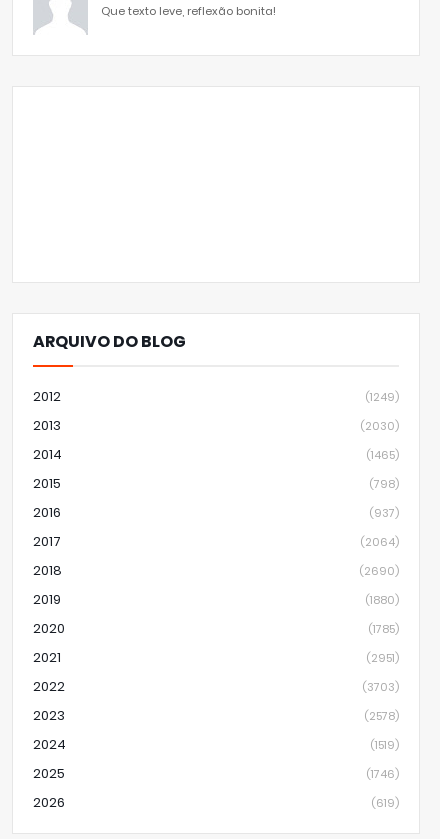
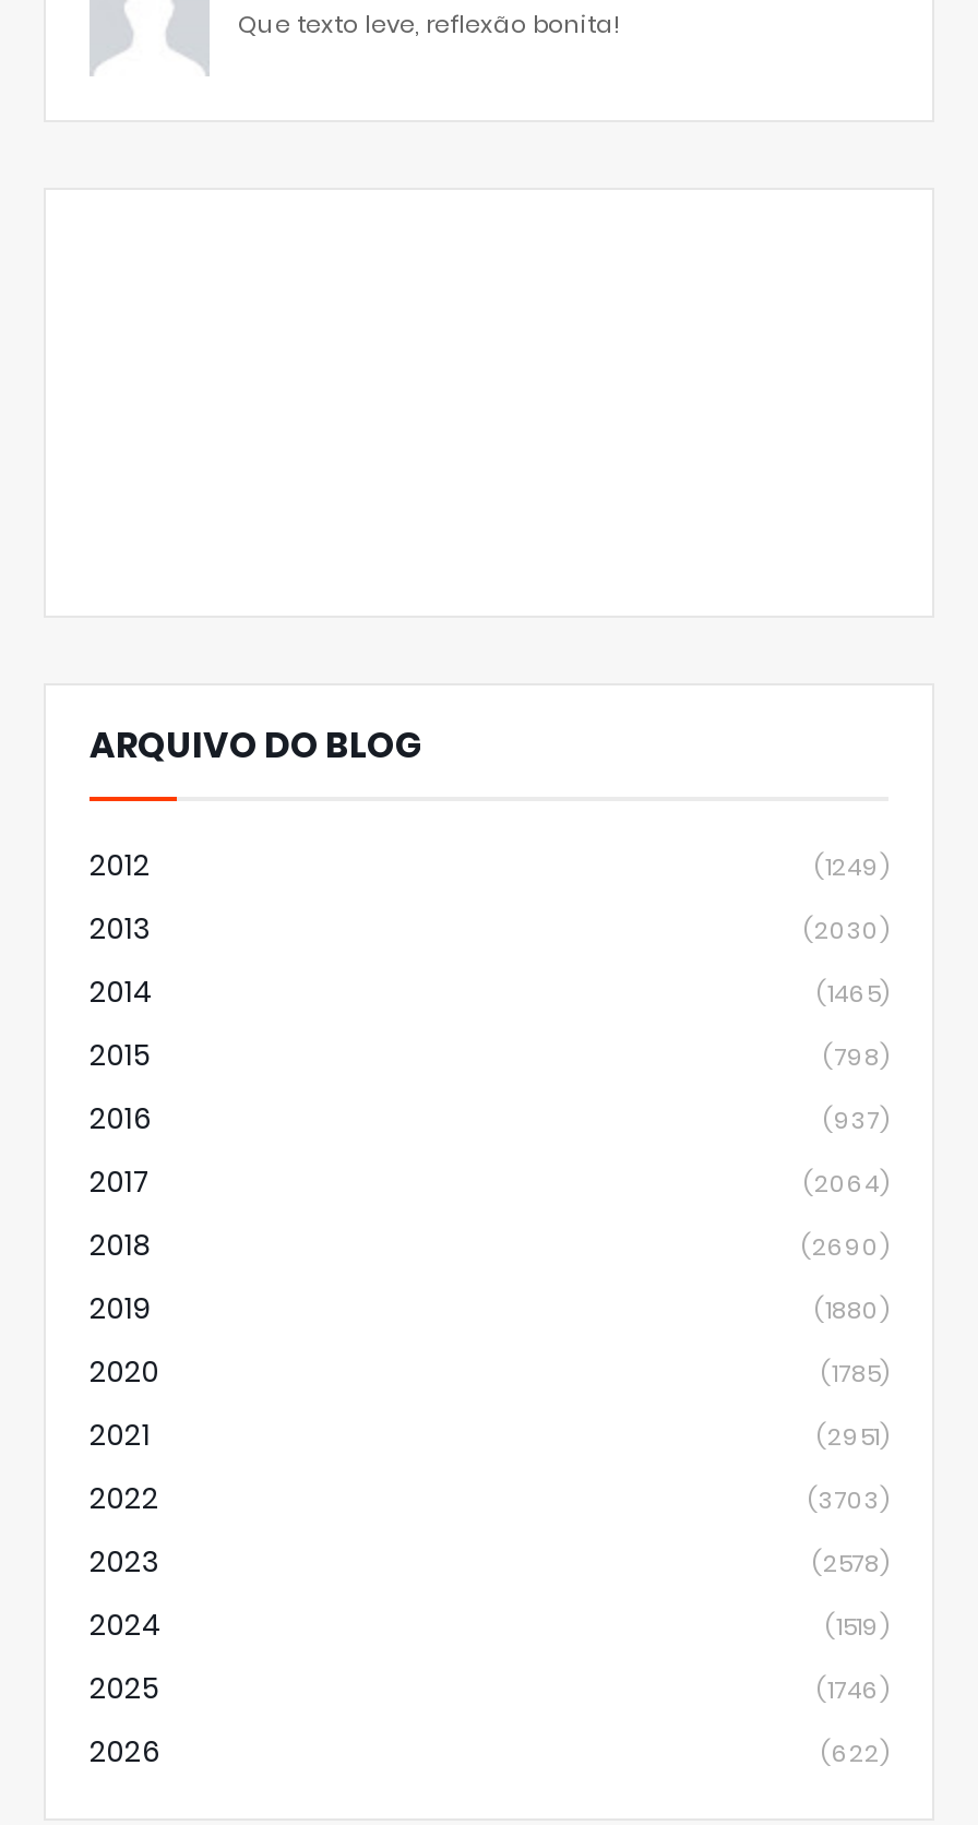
- (619)
+ (622)
